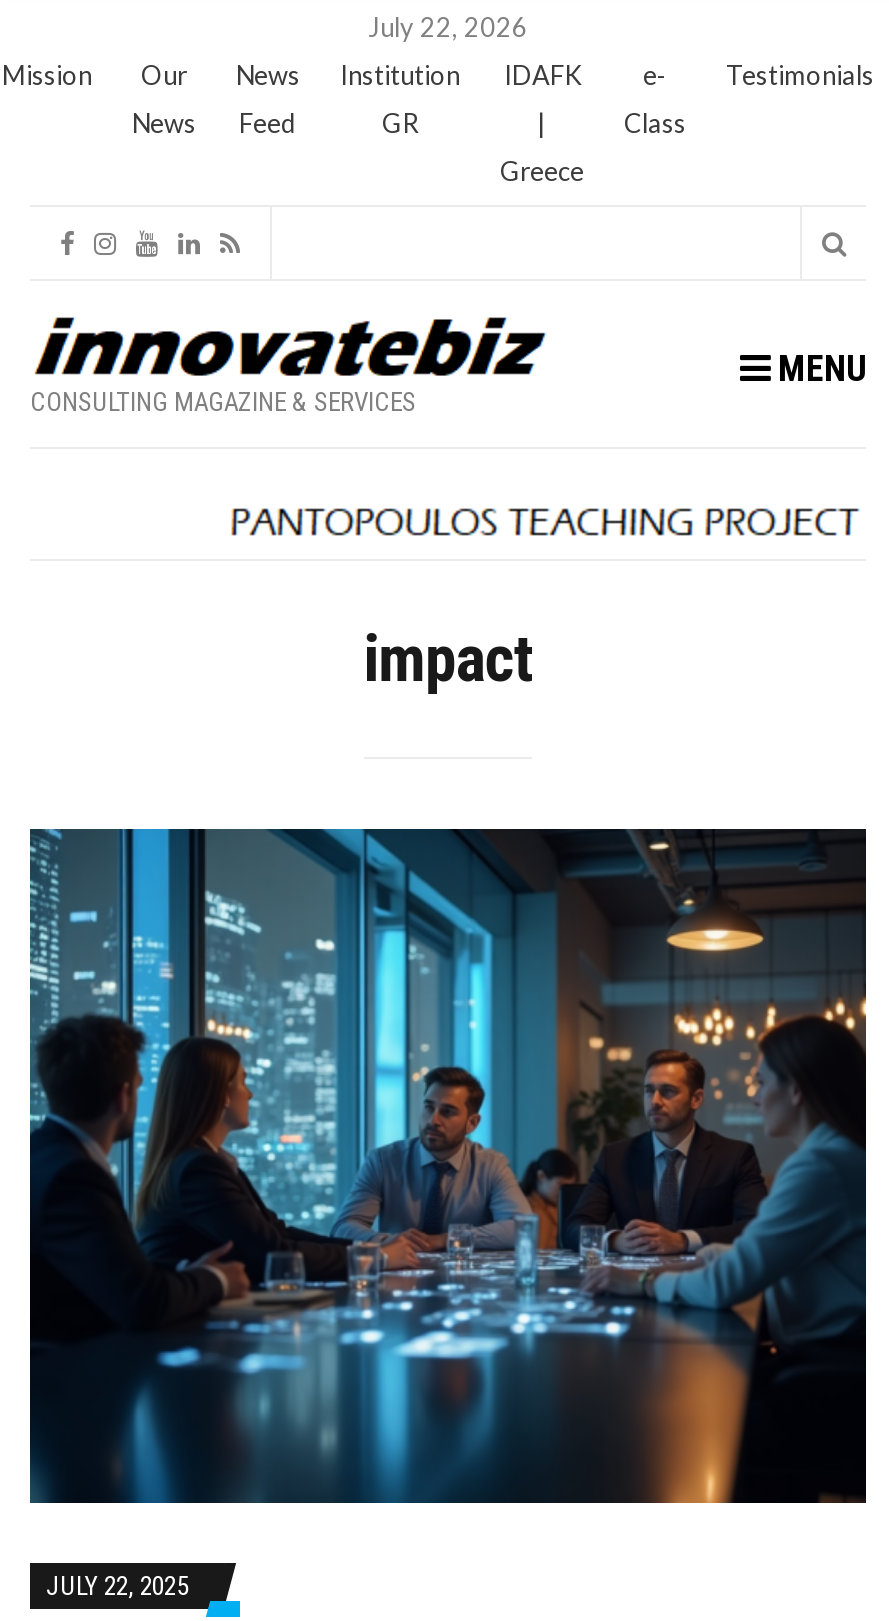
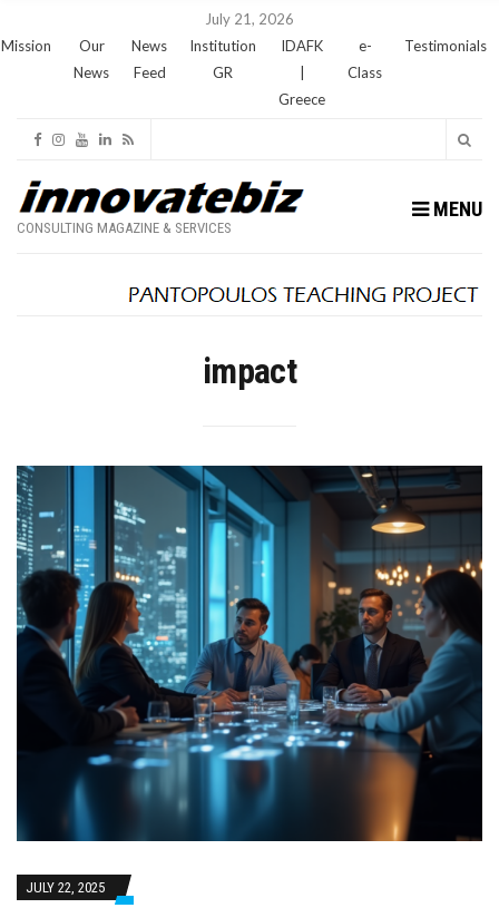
- July 22, 2026
+ July 21, 2026
